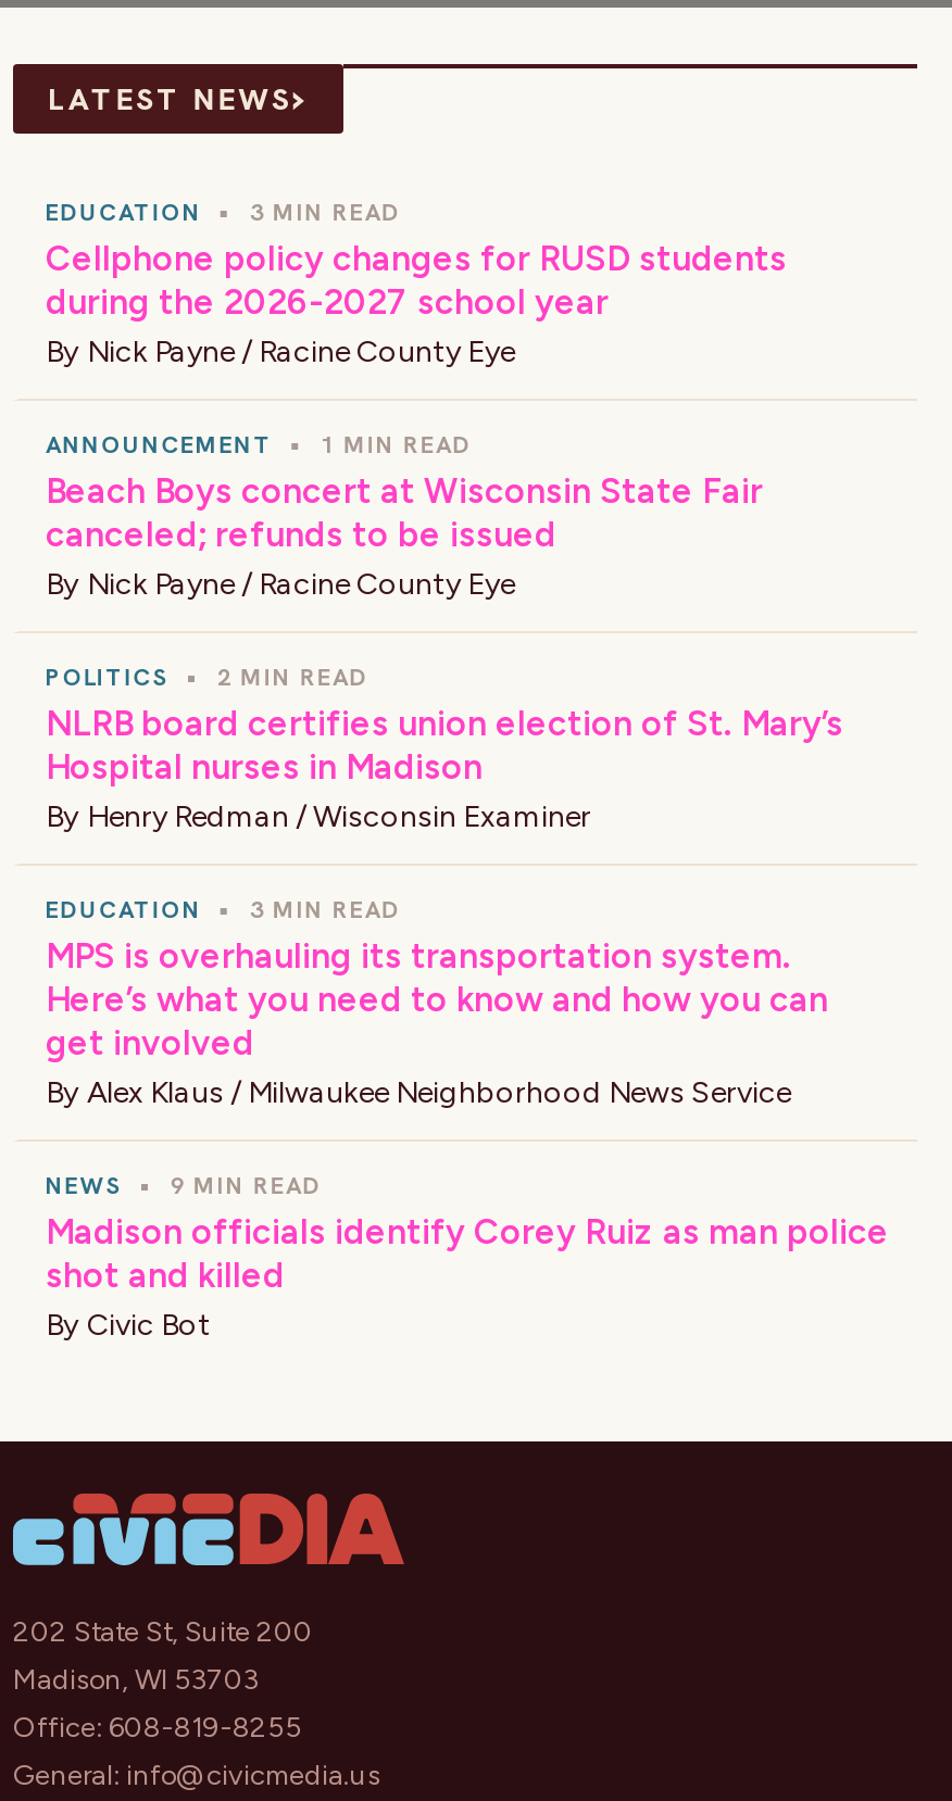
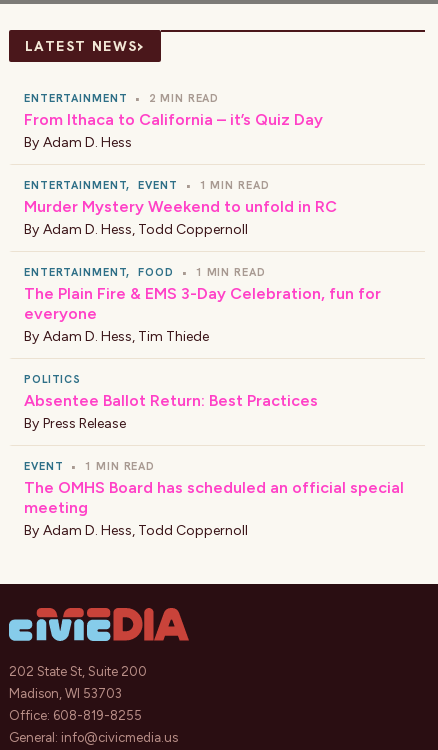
- EDUCATION • 3 MIN READ
- Cellphone policy changes for RUSD students
- during the 2026-2027 school year
- By Nick Payne / Racine County Eye
+ ENTERTAINMENT • 2 MIN READ
+ From Ithaca to California – it’s Quiz Day
+ By Adam D. Hess

- ANNOUNCEMENT • 1 MIN READ
- Beach Boys concert at Wisconsin State Fair
- canceled; refunds to be issued
- By Nick Payne / Racine County Eye
+ ENTERTAINMENT, EVENT • 1 MIN READ
+ Murder Mystery Weekend to unfold in RC
+ By Adam D. Hess, Todd Coppernoll

- POLITICS • 2 MIN READ
- NLRB board certifies union election of St. Mary’s
- Hospital nurses in Madison
- By Henry Redman / Wisconsin Examiner
+ ENTERTAINMENT, FOOD • 1 MIN READ
+ The Plain Fire & EMS 3-Day Celebration, fun for
+ everyone
+ By Adam D. Hess, Tim Thiede

- EDUCATION • 3 MIN READ
- MPS is overhauling its transportation system.
- Here’s what you need to know and how you can
- get involved
- By Alex Klaus / Milwaukee Neighborhood News Service
+ POLITICS
+ Absentee Ballot Return: Best Practices
+ By Press Release

- NEWS • 9 MIN READ
- Madison officials identify Corey Ruiz as man police
- shot and killed
- By Civic Bot
+ EVENT • 1 MIN READ
+ The OMHS Board has scheduled an official special
+ meeting
+ By Adam D. Hess, Todd Coppernoll
